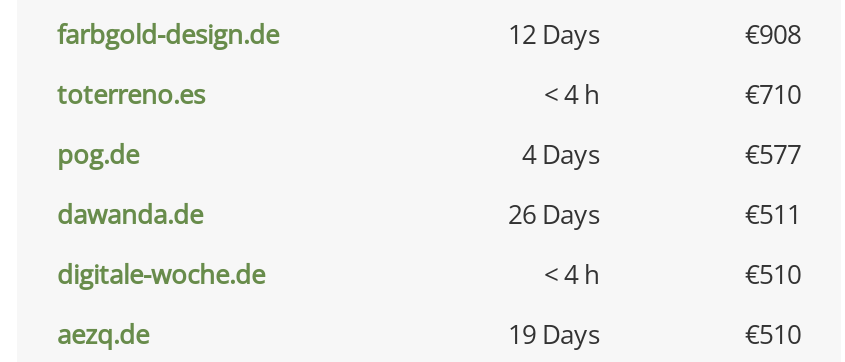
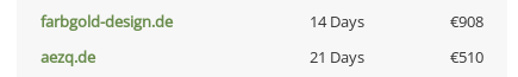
- 12 Days
+ 14 Days

- toterreno.es
- < 4 h
- €710
- pog.de
- 4 Days
- €577
- dawanda.de
- 26 Days
- €511
- digitale-woche.de
- < 4 h
- €510

- 19 Days
+ 21 Days
